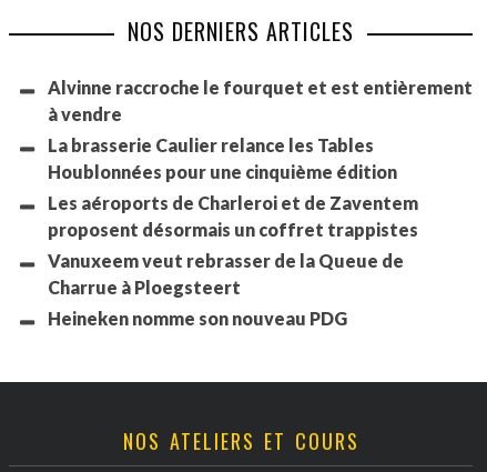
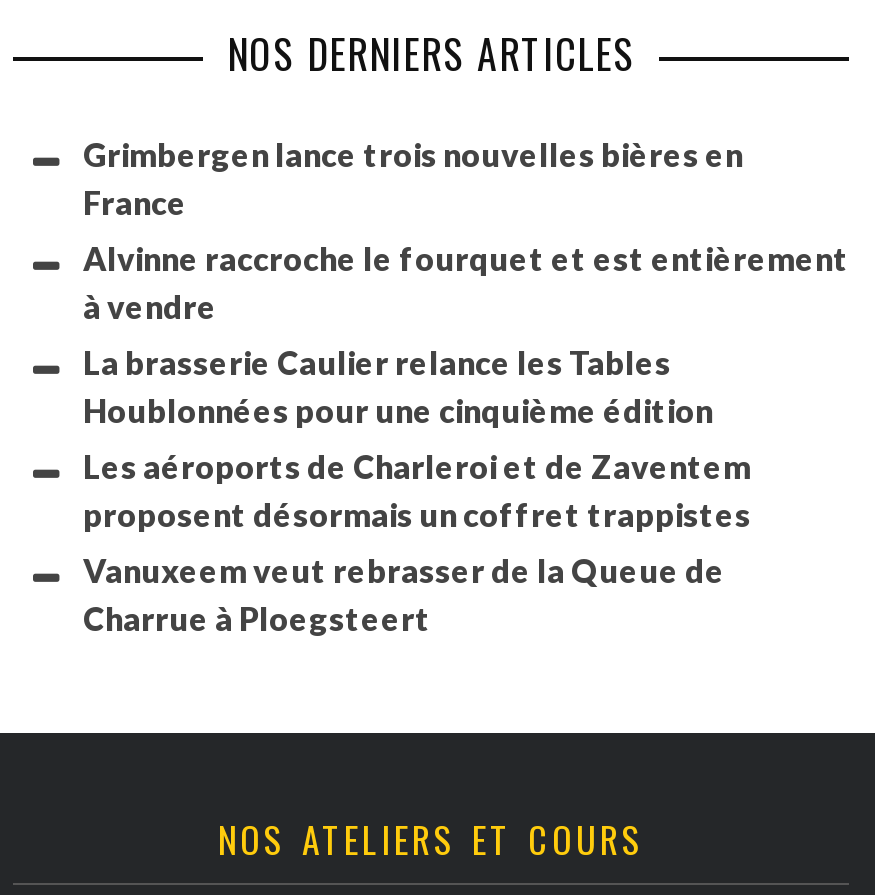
+ Grimbergen lance trois nouvelles bières en
+ France

moved down: Alvinne raccroche le fourquet et est entièrement | à vendre | La brasserie Caulier relance les Tables | Houblonnées pour une cinquième édition | Les aéroports de Charleroi et de Zaventem | proposent désormais un coffret trappistes | Vanuxeem veut rebrasser de la Queue de | Charrue à Ploegsteert

- Heineken nomme son nouveau PDG
